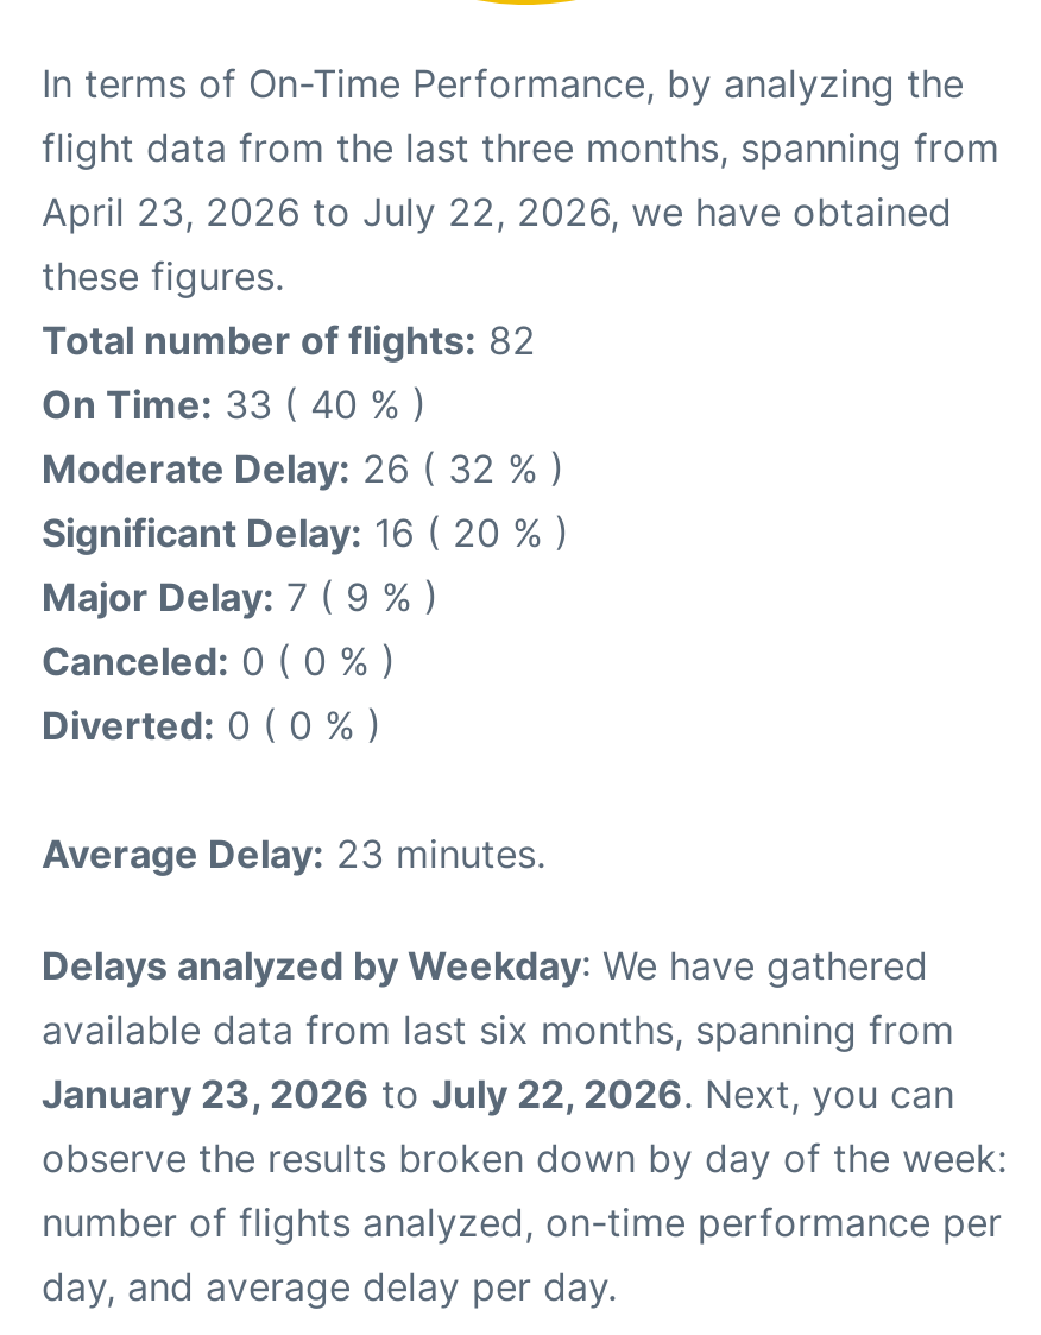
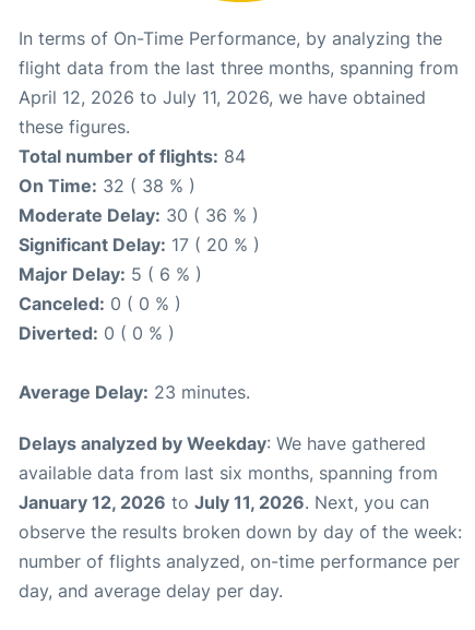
- April 23, 2026 to July 22, 2026, we have obtained
+ April 12, 2026 to July 11, 2026, we have obtained

- Total number of flights: 82
+ Total number of flights: 84

- On Time: 33 ( 40 % )
+ On Time: 32 ( 38 % )

- Moderate Delay: 26 ( 32 % )
+ Moderate Delay: 30 ( 36 % )

- Significant Delay: 16 ( 20 % )
+ Significant Delay: 17 ( 20 % )

- Major Delay: 7 ( 9 % )
+ Major Delay: 5 ( 6 % )

- January 23, 2026 to July 22, 2026. Next, you can
+ January 12, 2026 to July 11, 2026. Next, you can
